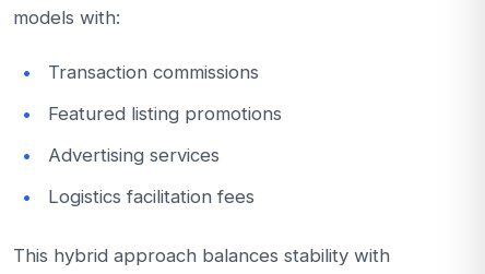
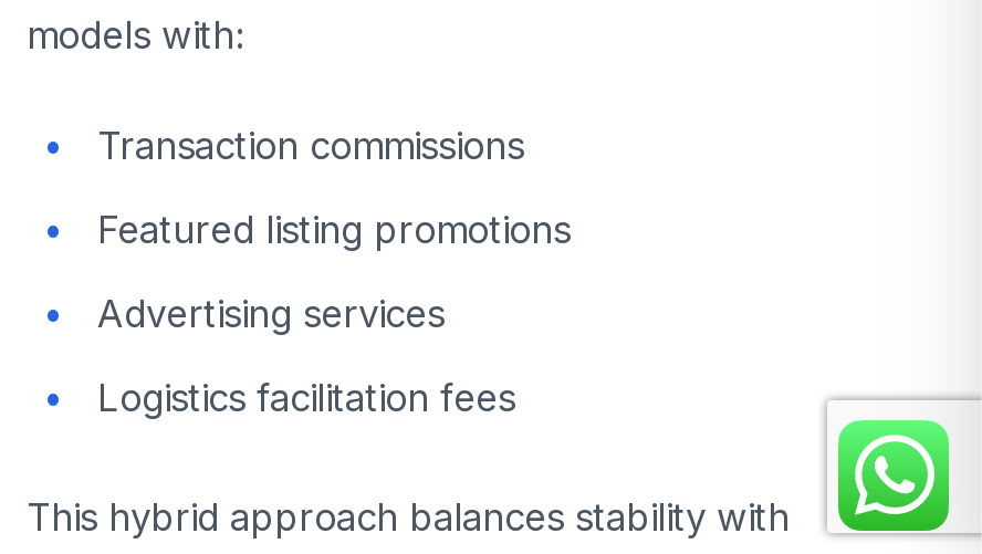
+ [image]
